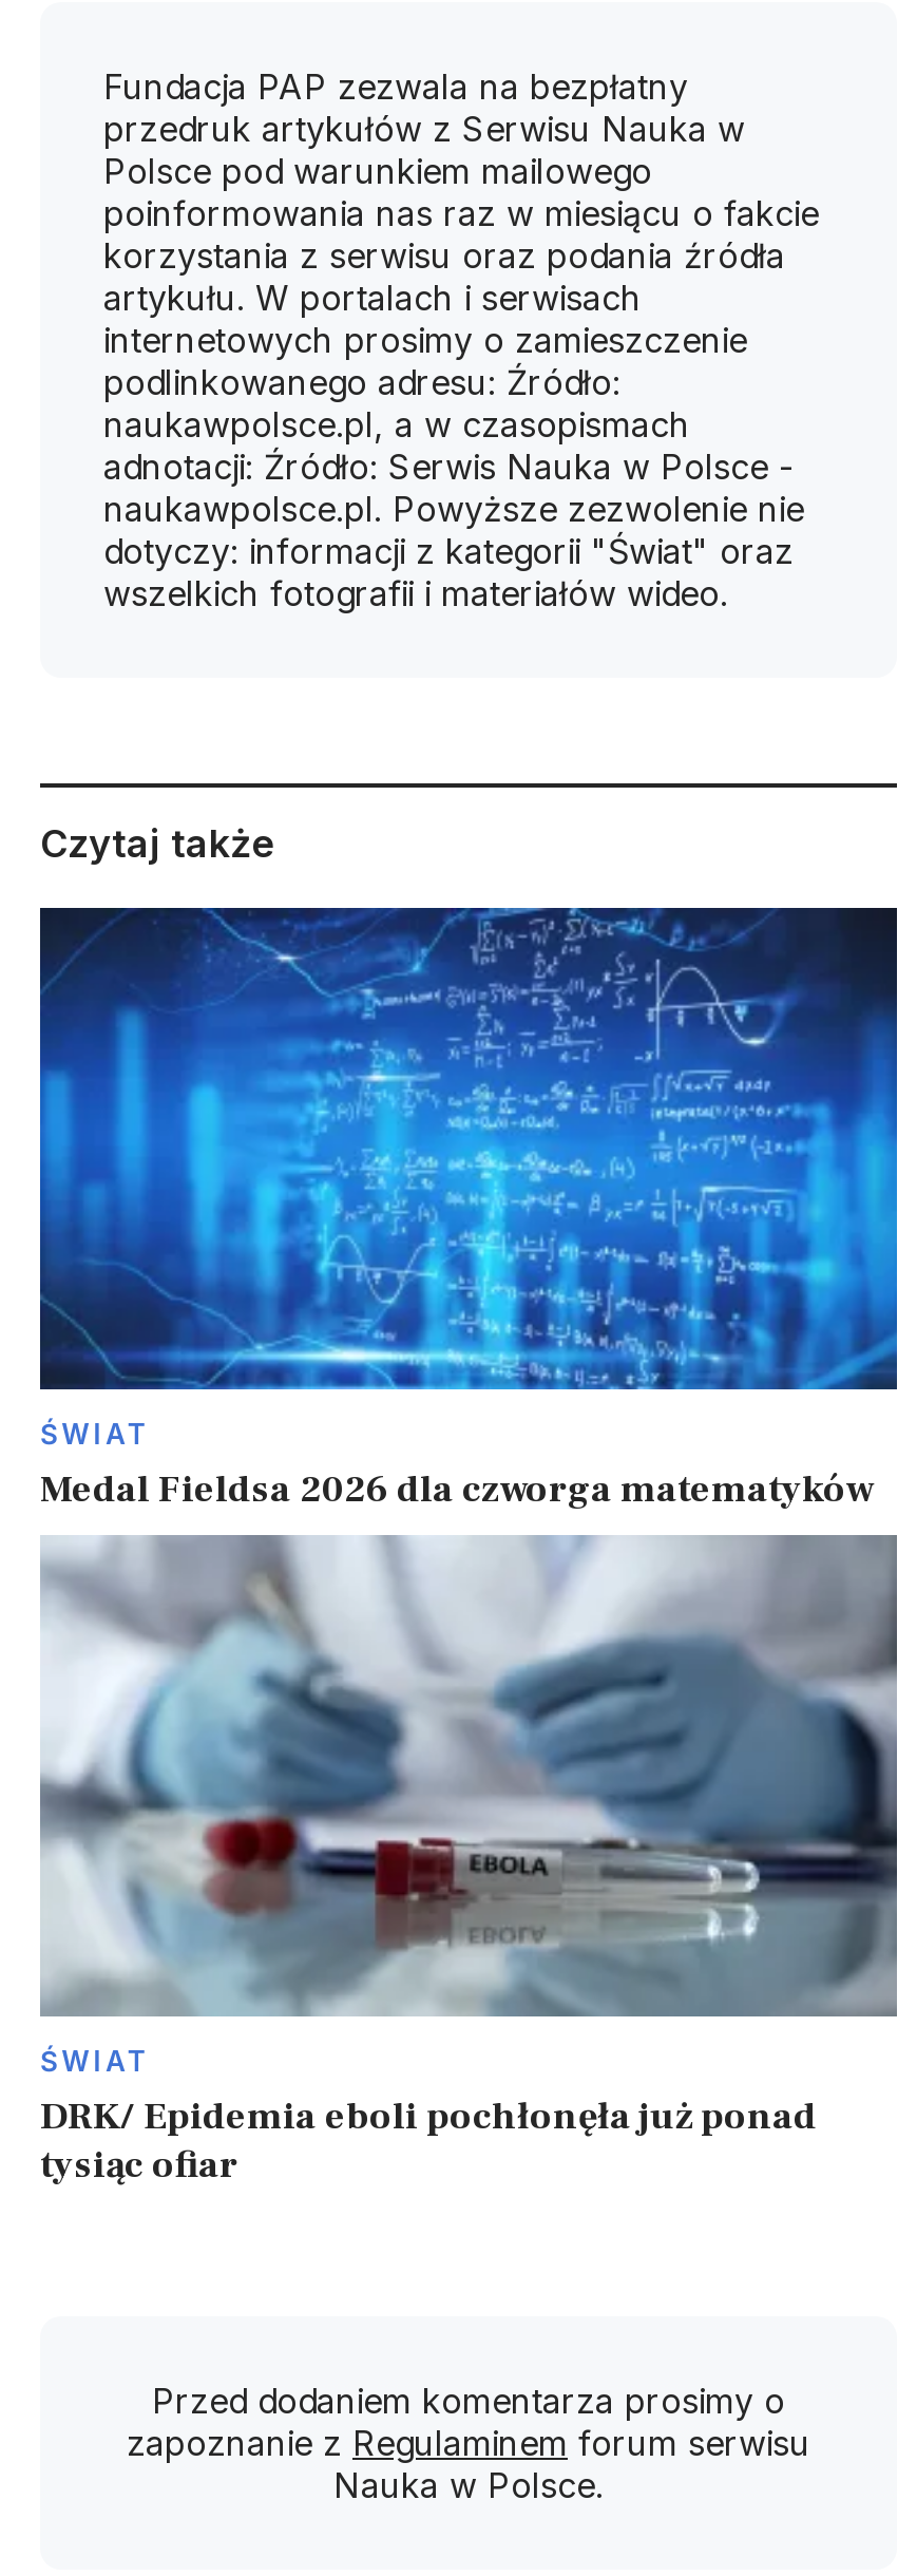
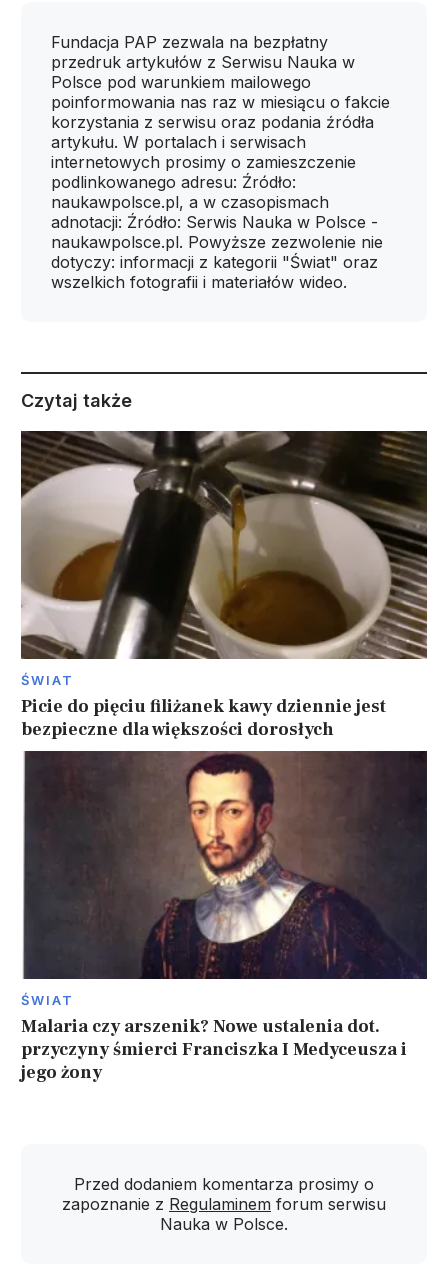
- [image]
- Medal Fieldsa 2026 dla czworga matematyków
+ [image]
+ Picie do pięciu filiżanek kawy dziennie jest
+ bezpieczne dla większości dorosłych

- [image]
- DRK/ Epidemia eboli pochłonęła już ponad
- tysiąc ofiar
+ [image]
+ Malaria czy arszenik? Nowe ustalenia dot.
+ przyczyny śmierci Franciszka I Medyceusza i
+ jego żony
